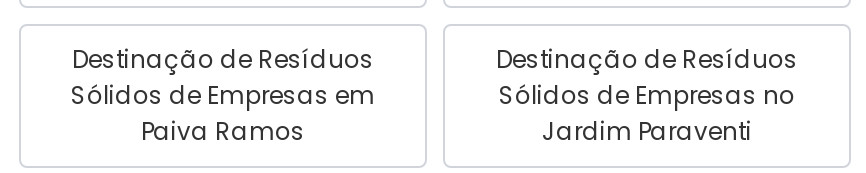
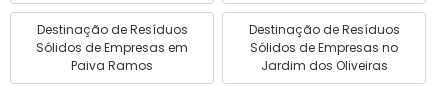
- Jardim Paraventi
+ Jardim dos Oliveiras
